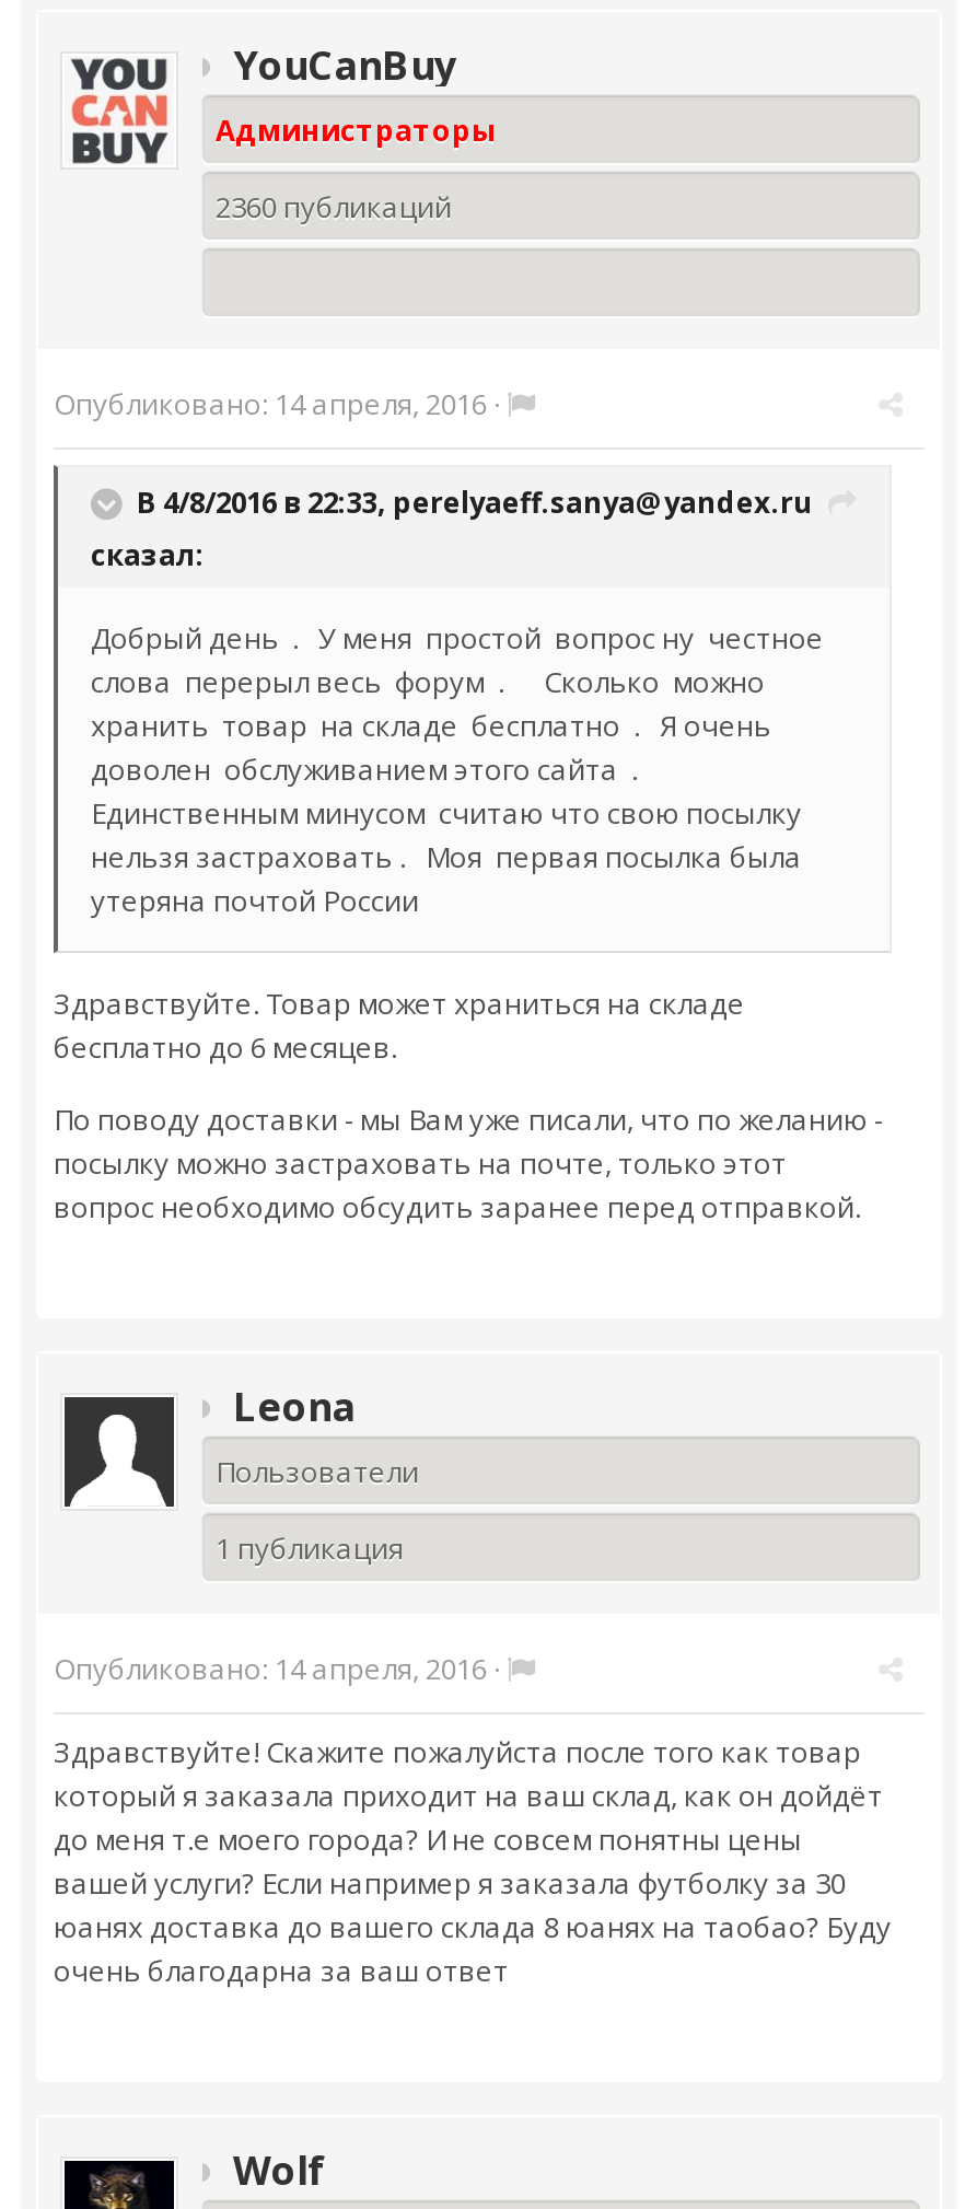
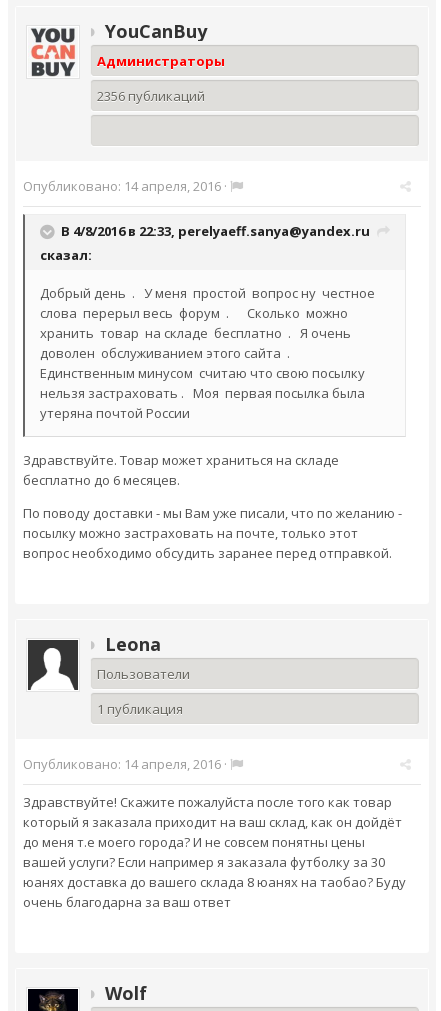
- 2360 публикаций
+ 2356 публикаций
